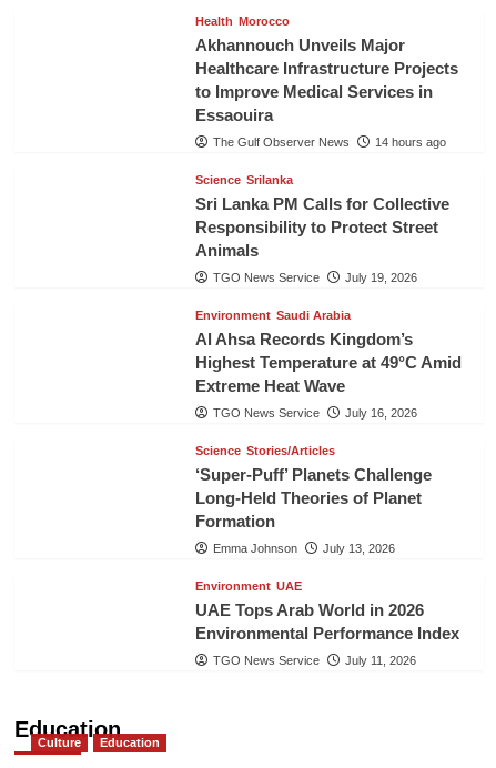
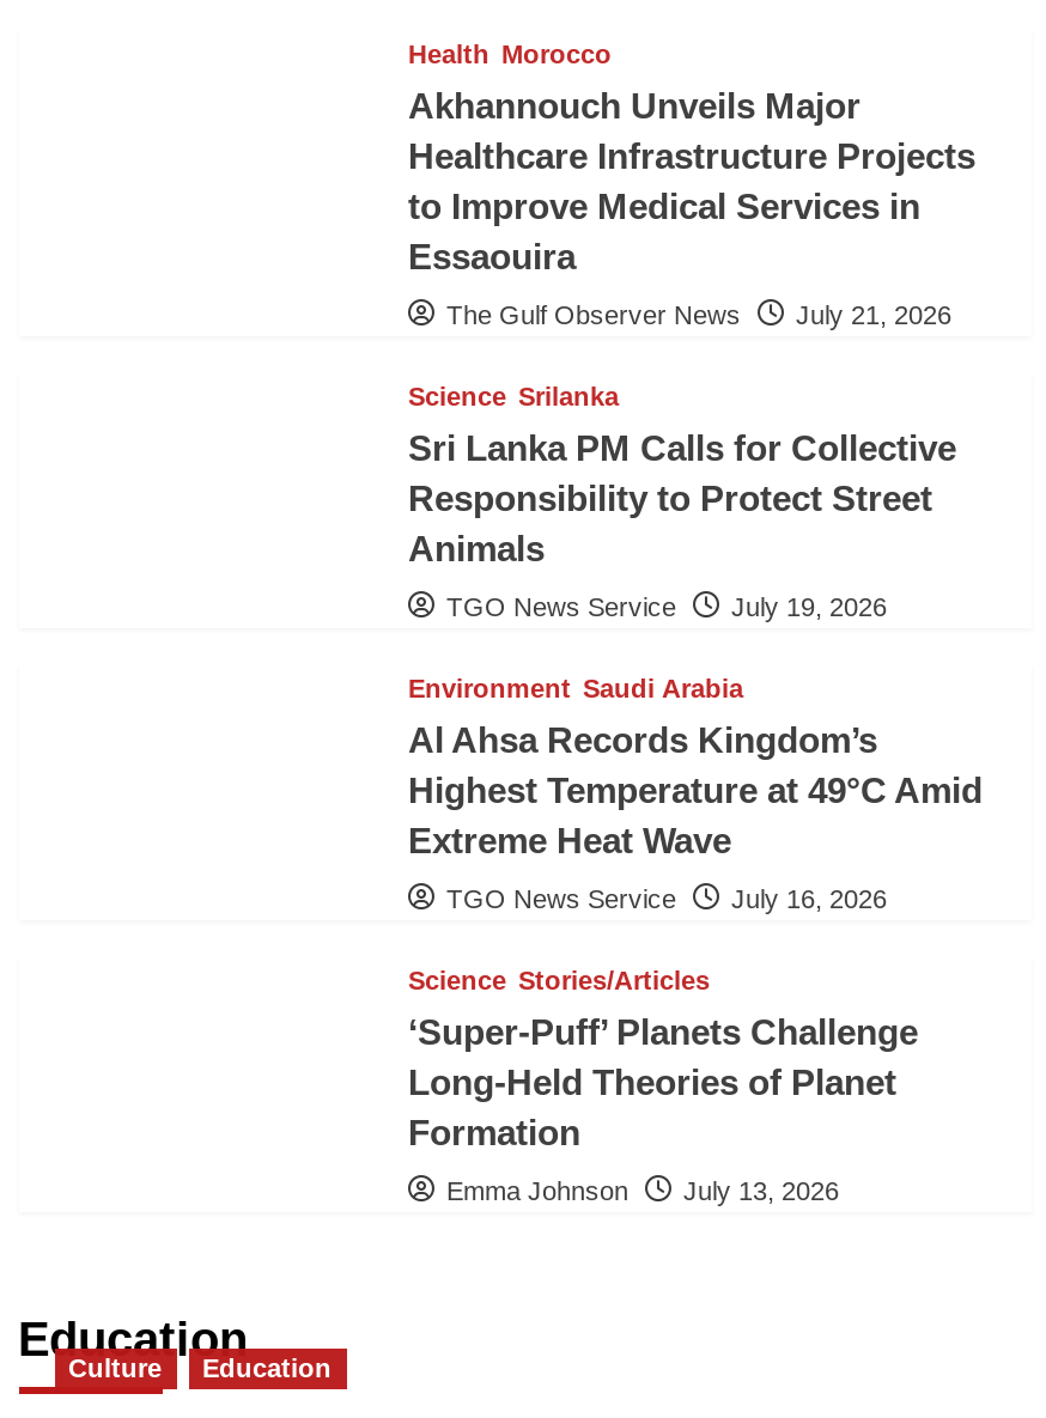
- The Gulf Observer News 14 hours ago
+ The Gulf Observer News July 21, 2026

- Environment UAE
- UAE Tops Arab World in 2026
- Environmental Performance Index
- TGO News Service
- July 11, 2026
